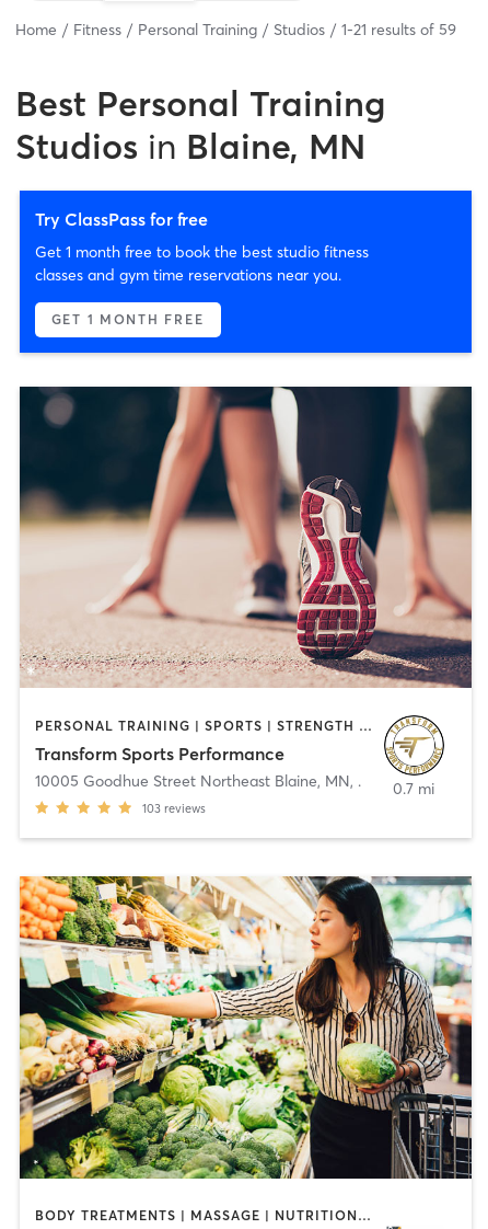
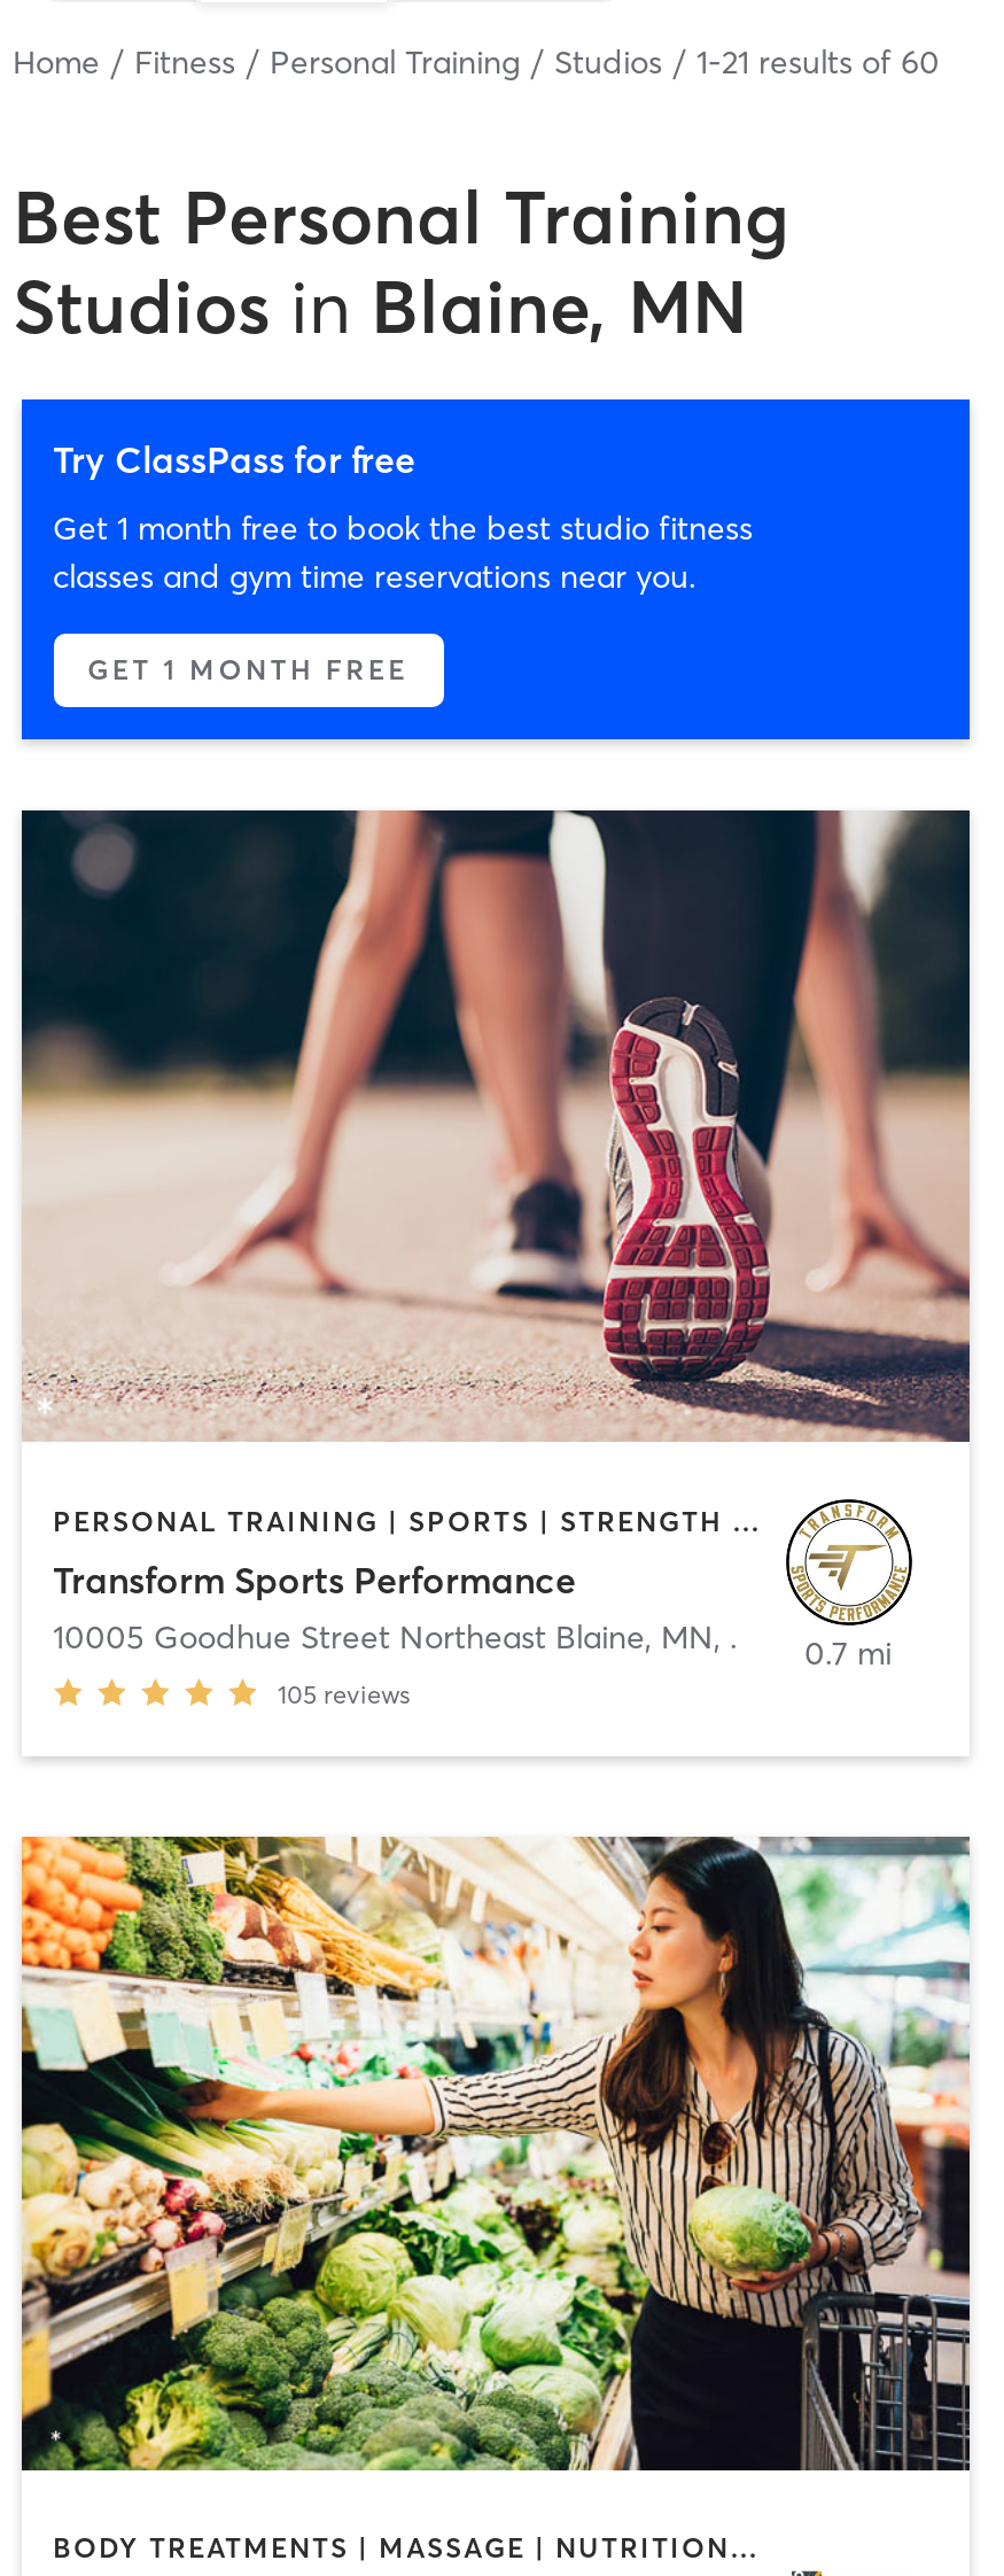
- Home Fitness Personal Training Studios 1-21 results of 59
+ Home Fitness Personal Training Studios 1-21 results of 60

- 103 reviews
+ 105 reviews
